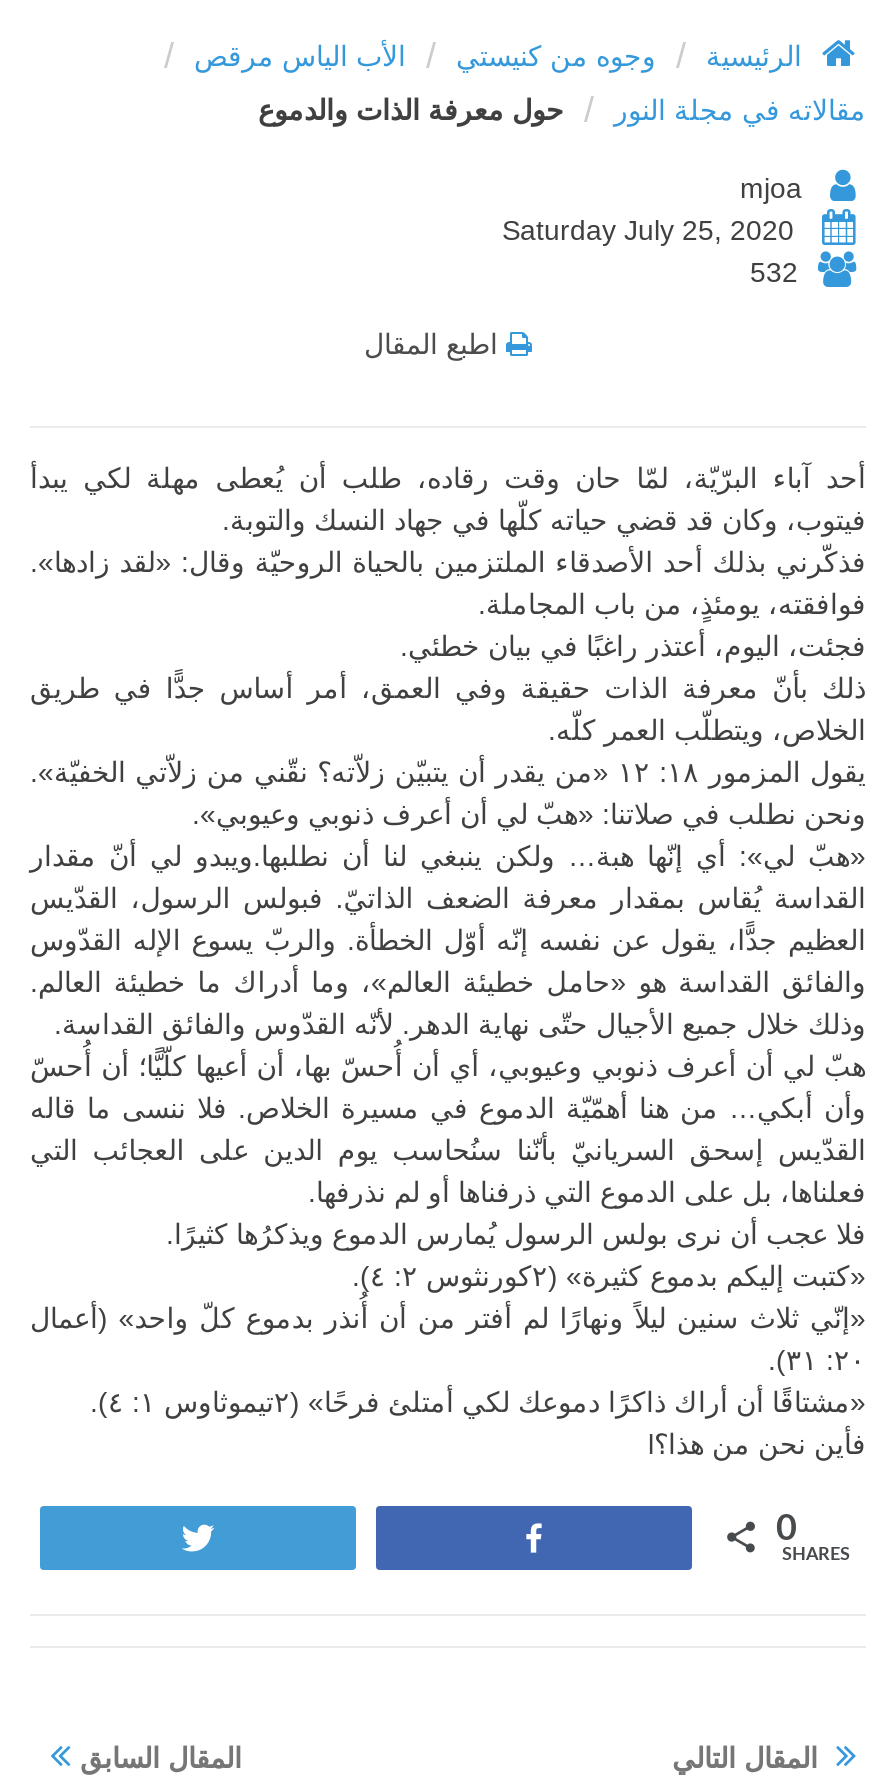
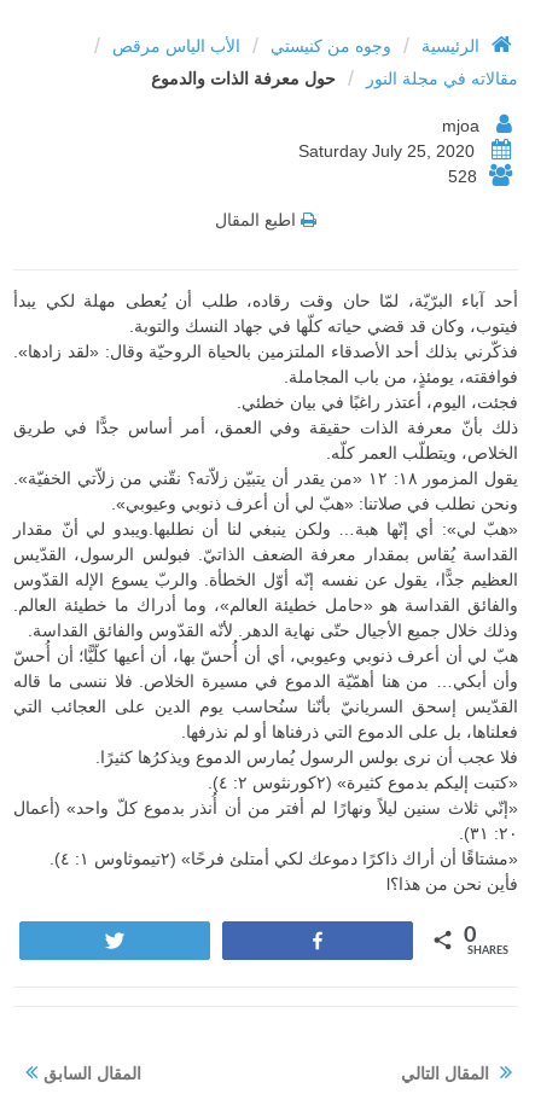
- 532
+ 528
